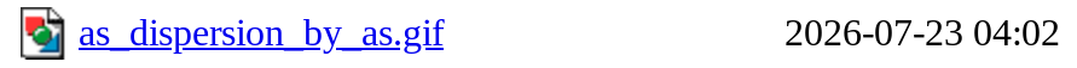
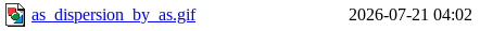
- 2026-07-23 04:02
+ 2026-07-21 04:02
